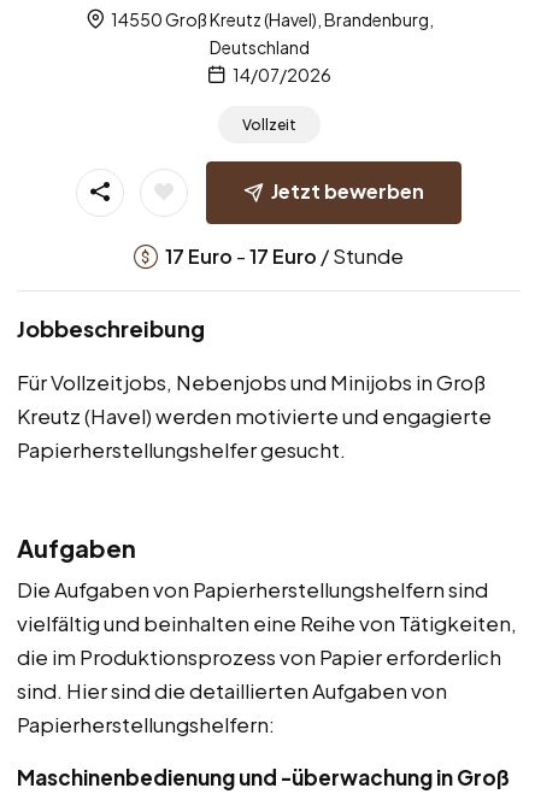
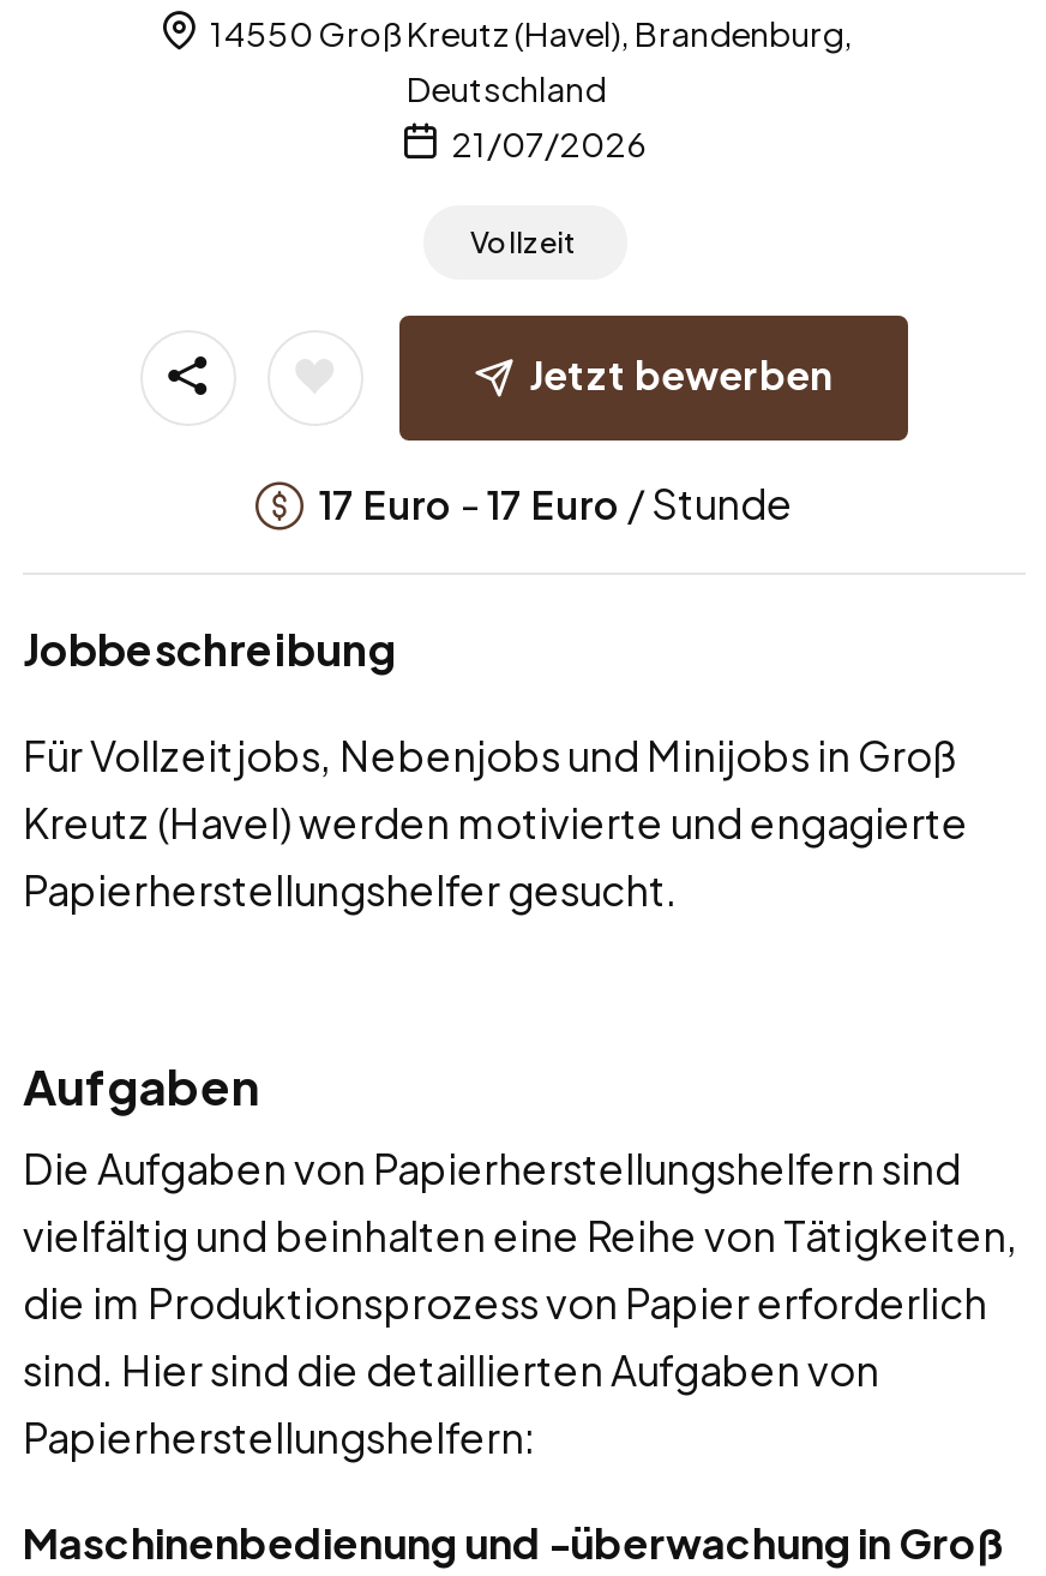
- 14/07/2026
+ 21/07/2026
